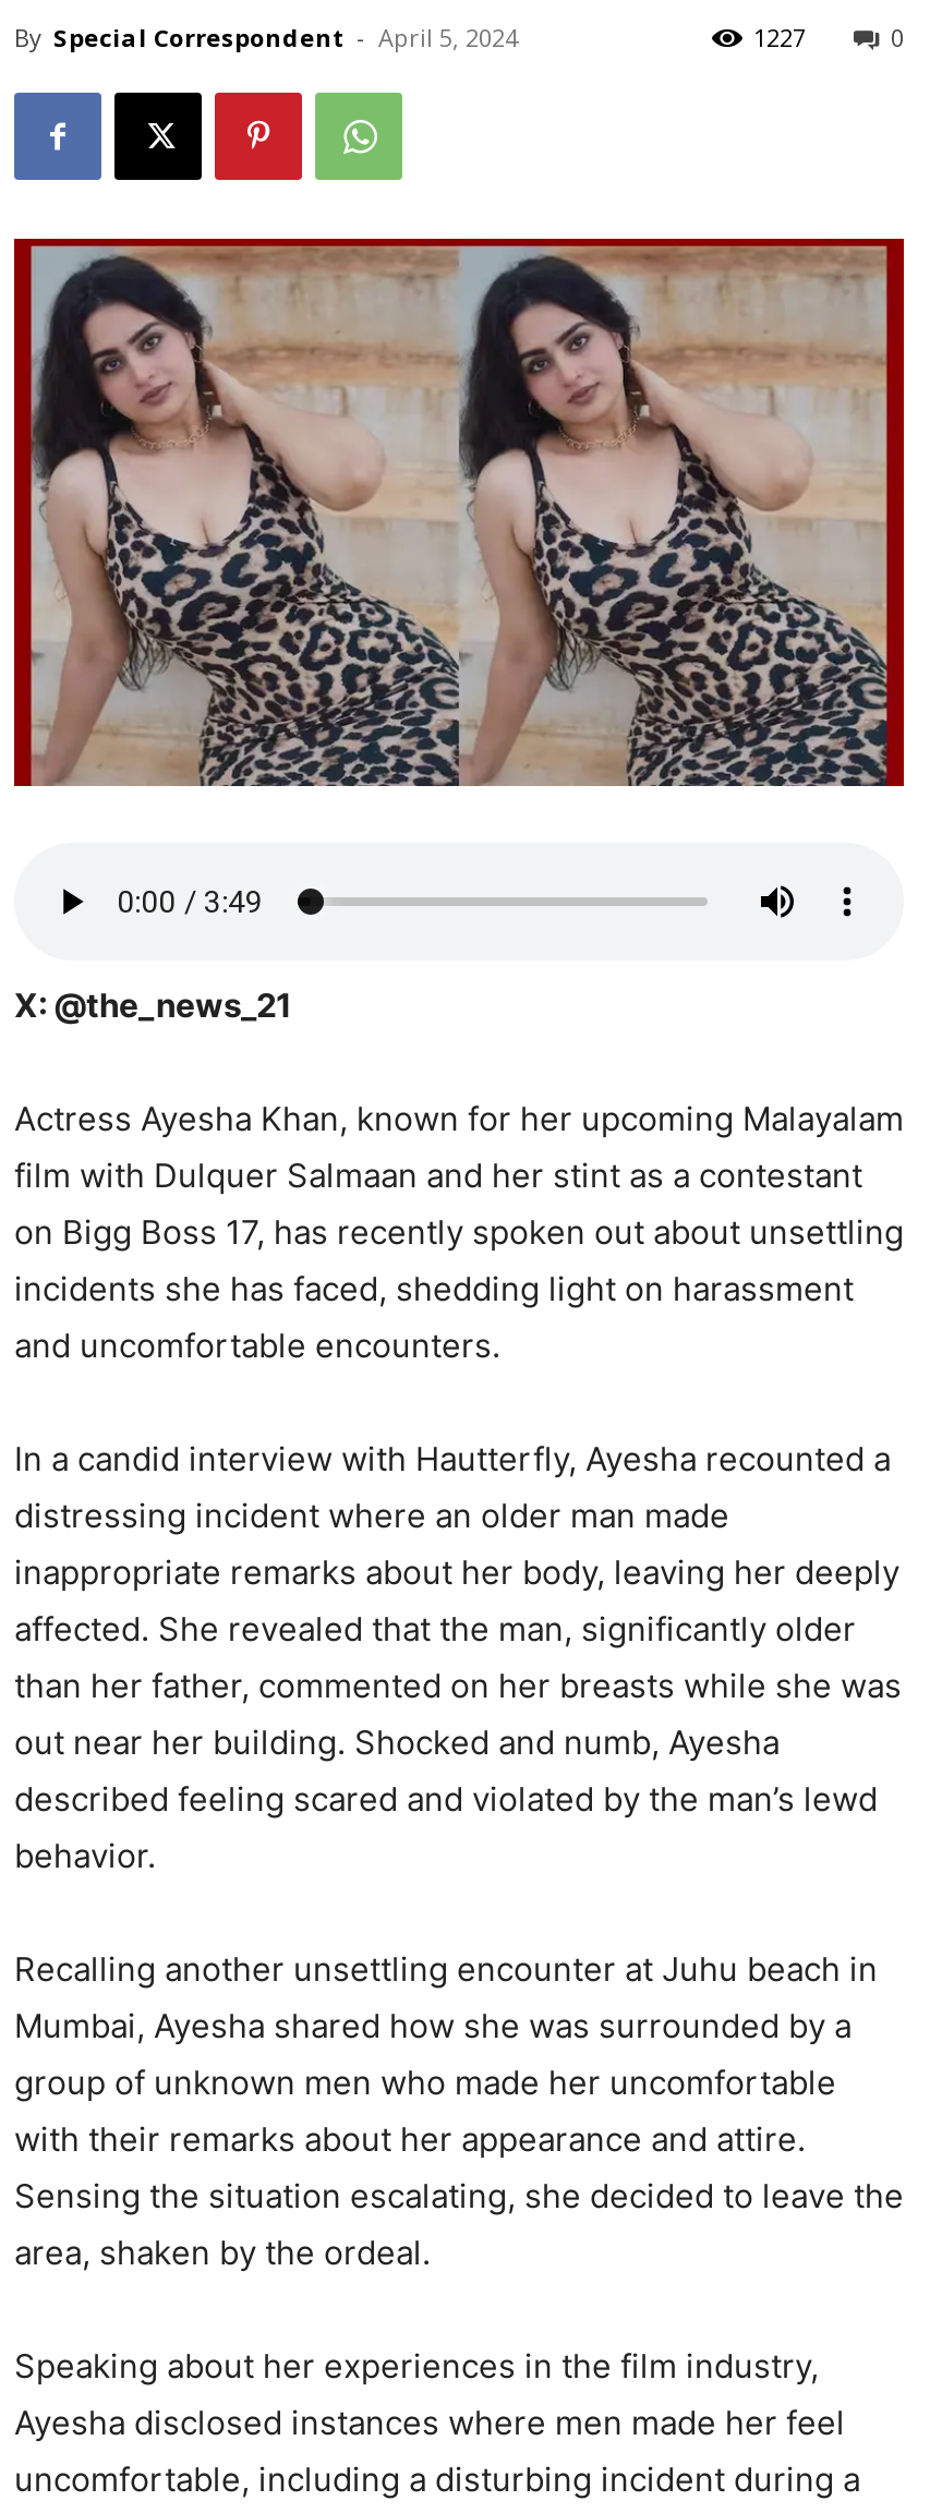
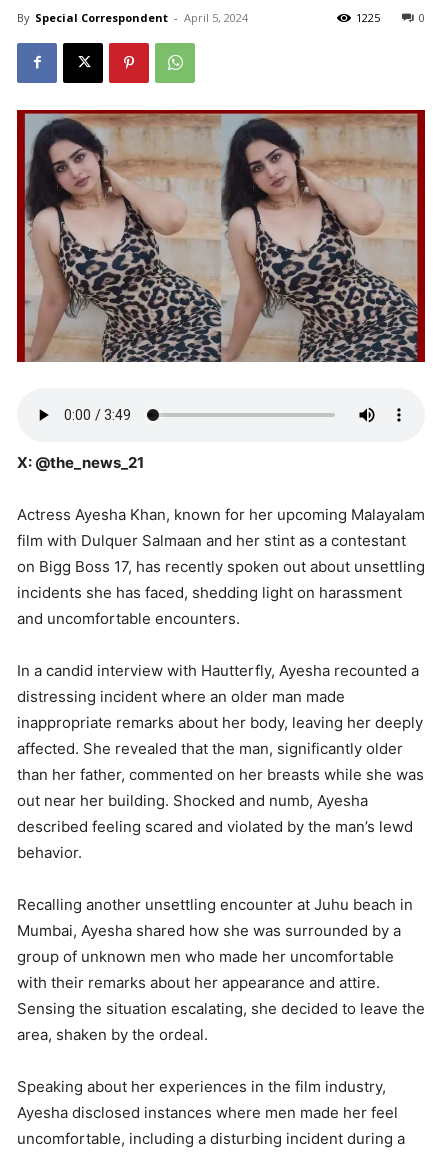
- 1227
+ 1225
